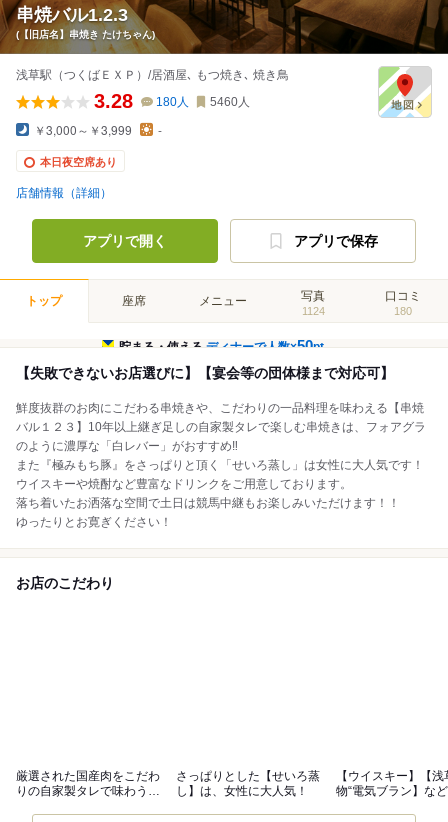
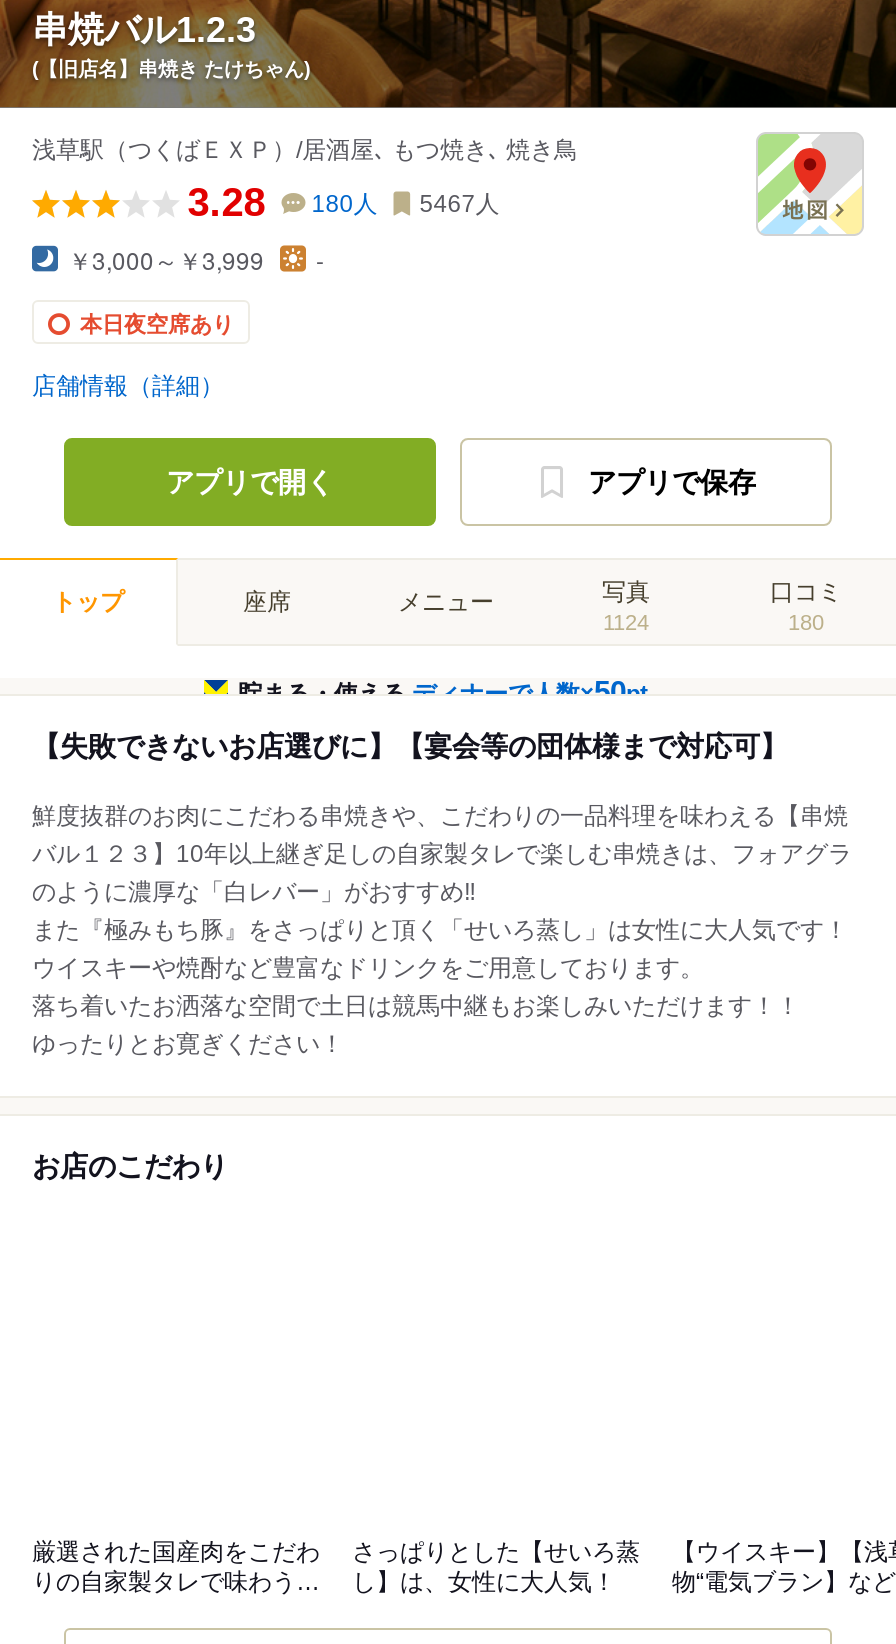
- 3.28 180人 5460人
+ 3.28 180人 5467人
